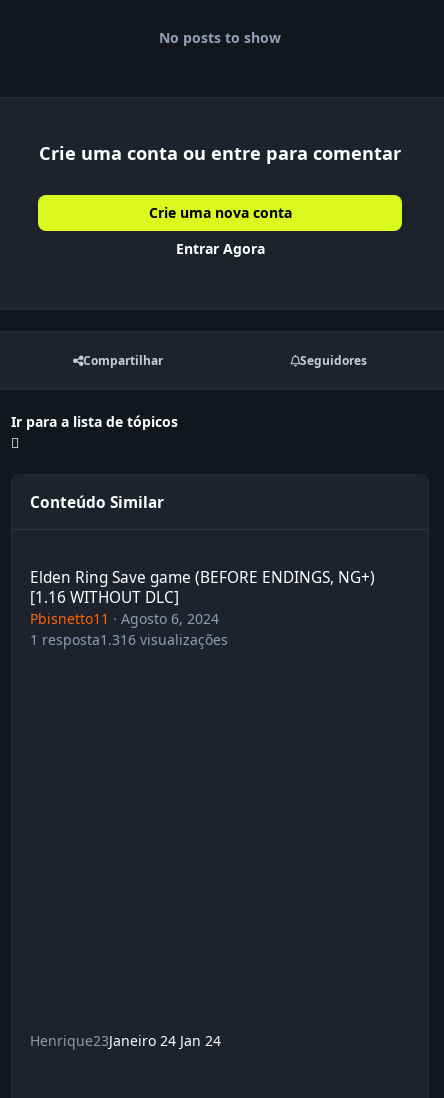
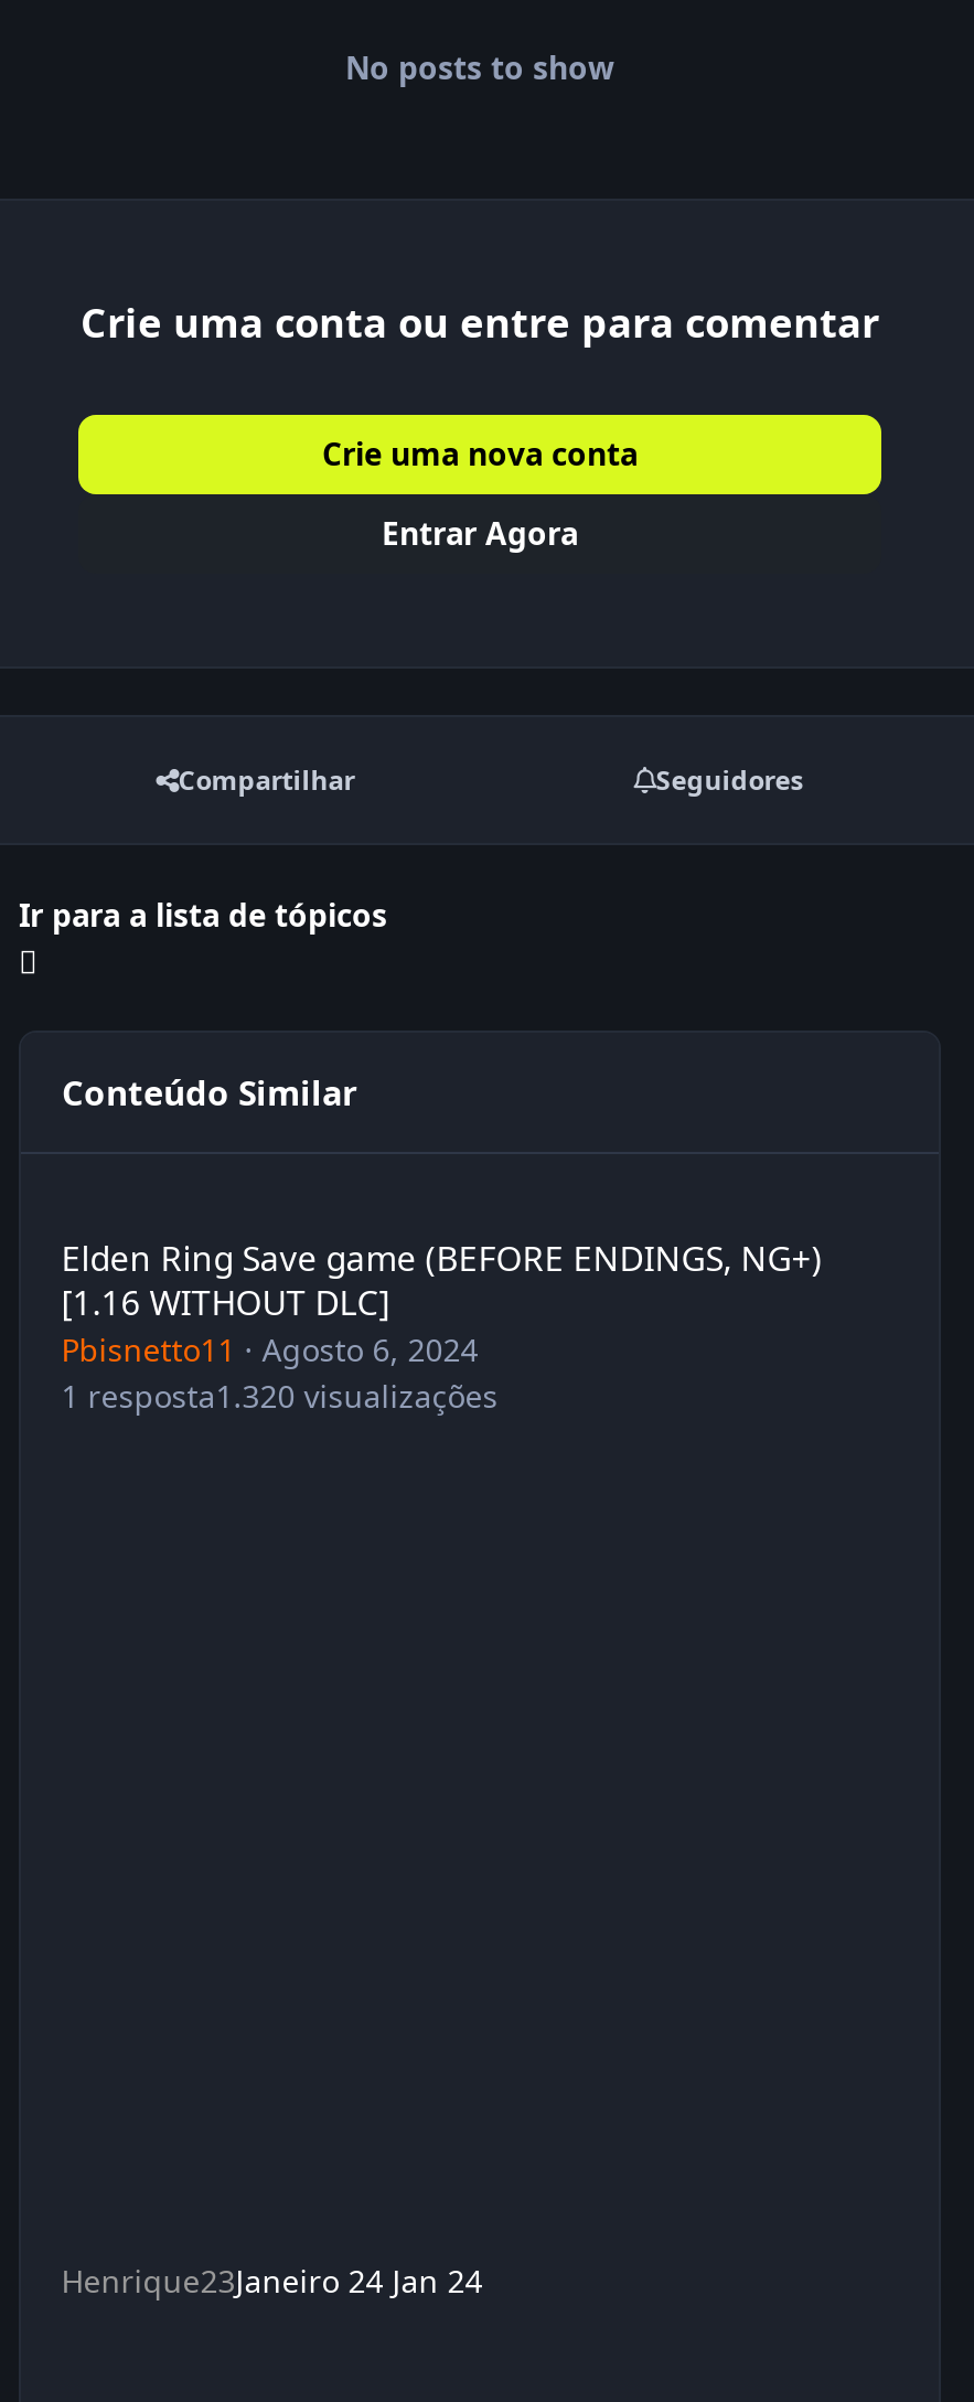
- 1 resposta1.316 visualizações
+ 1 resposta1.320 visualizações
